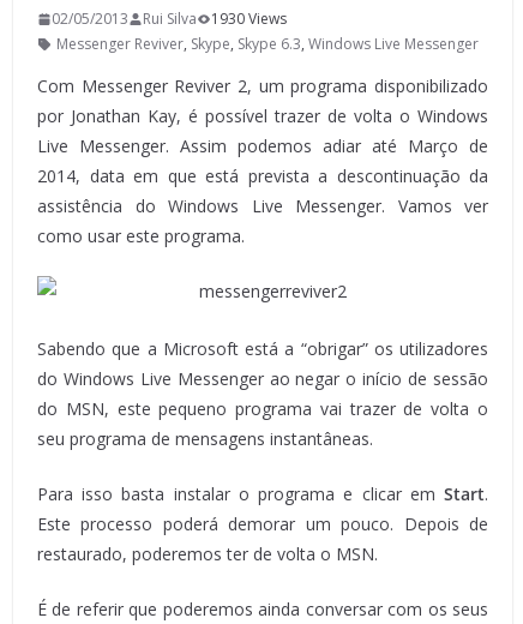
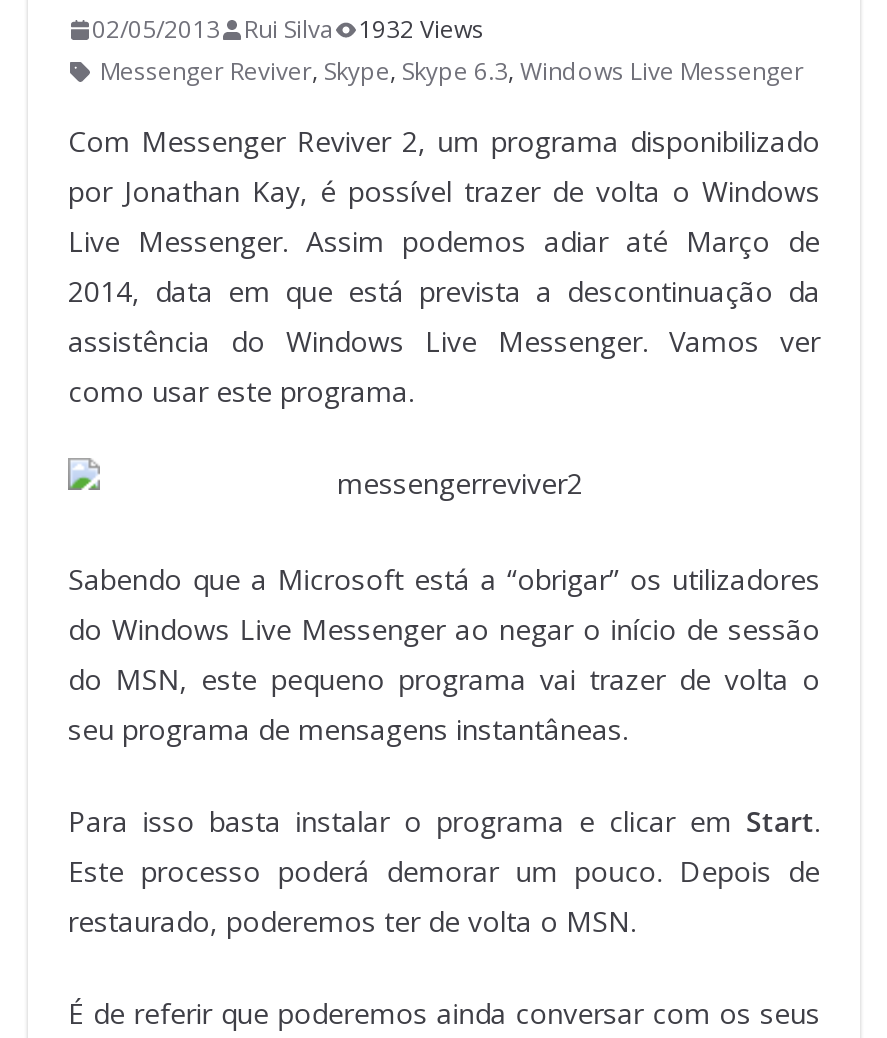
- 02/05/2013 Rui Silva 1930 Views
+ 02/05/2013 Rui Silva 1932 Views
